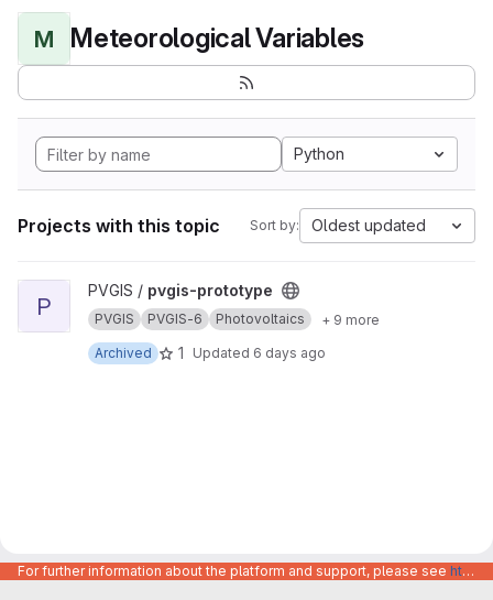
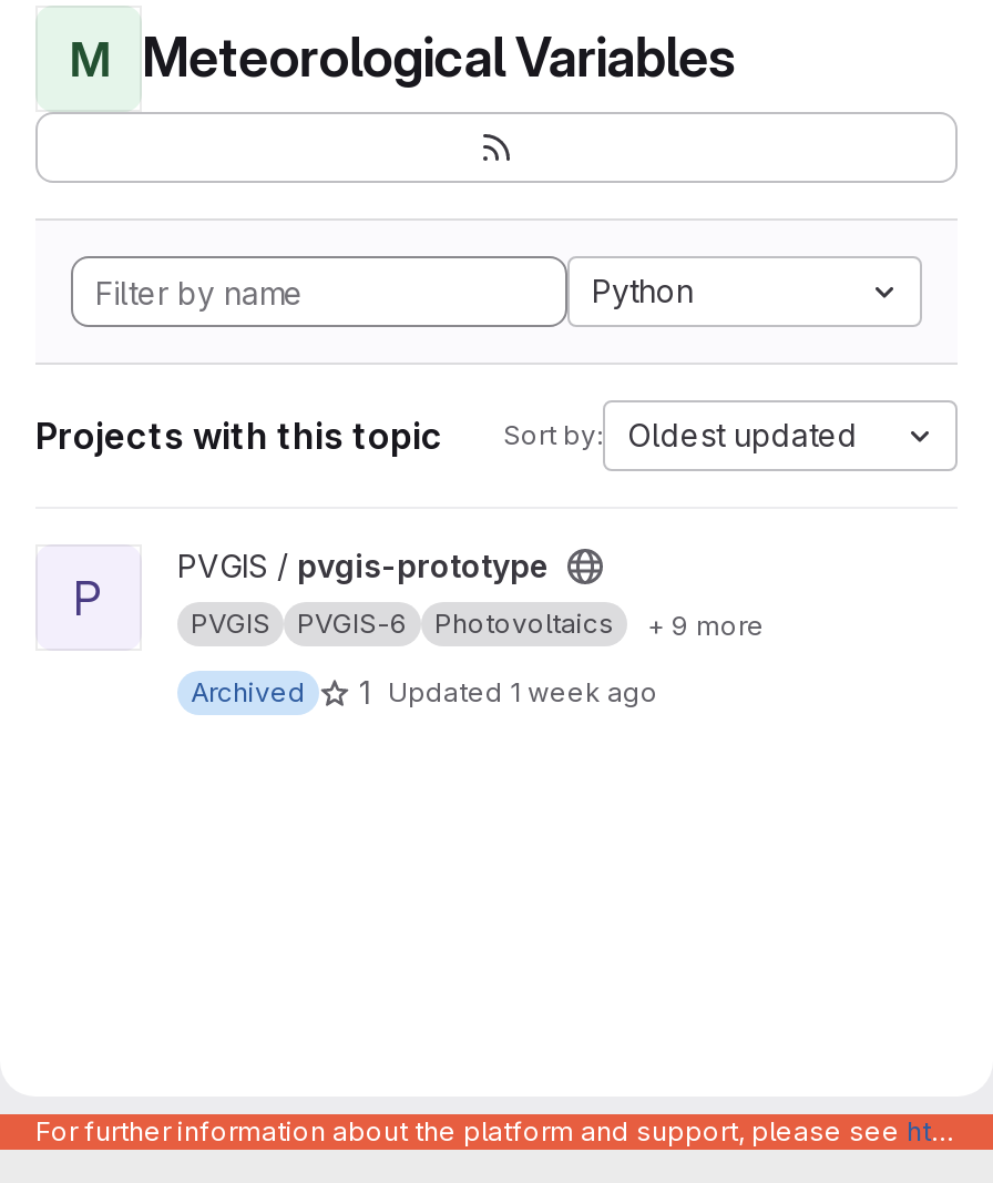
- 1 Updated 6 days ago
+ 1 Updated 1 week ago
